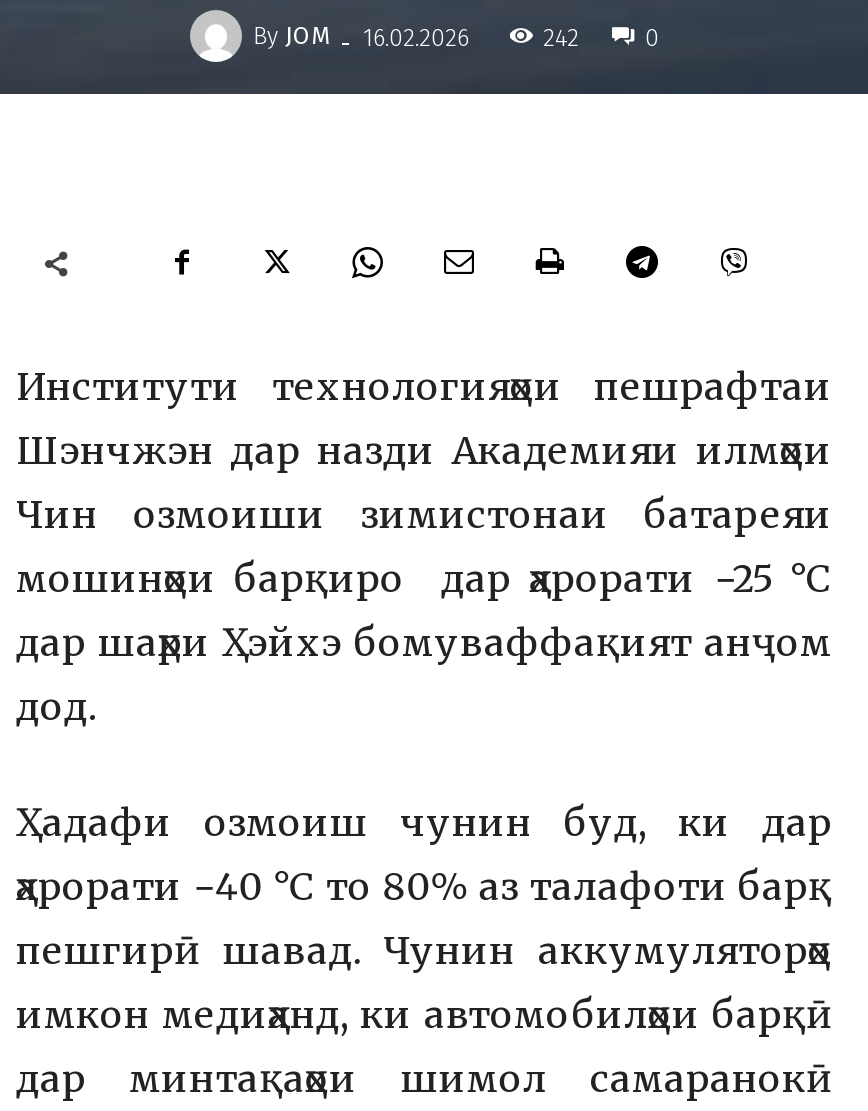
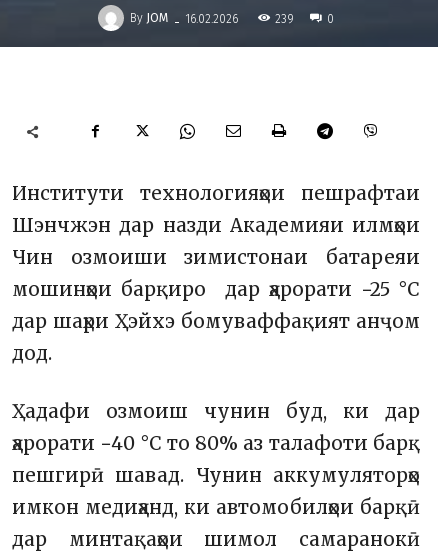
- 242
+ 239
